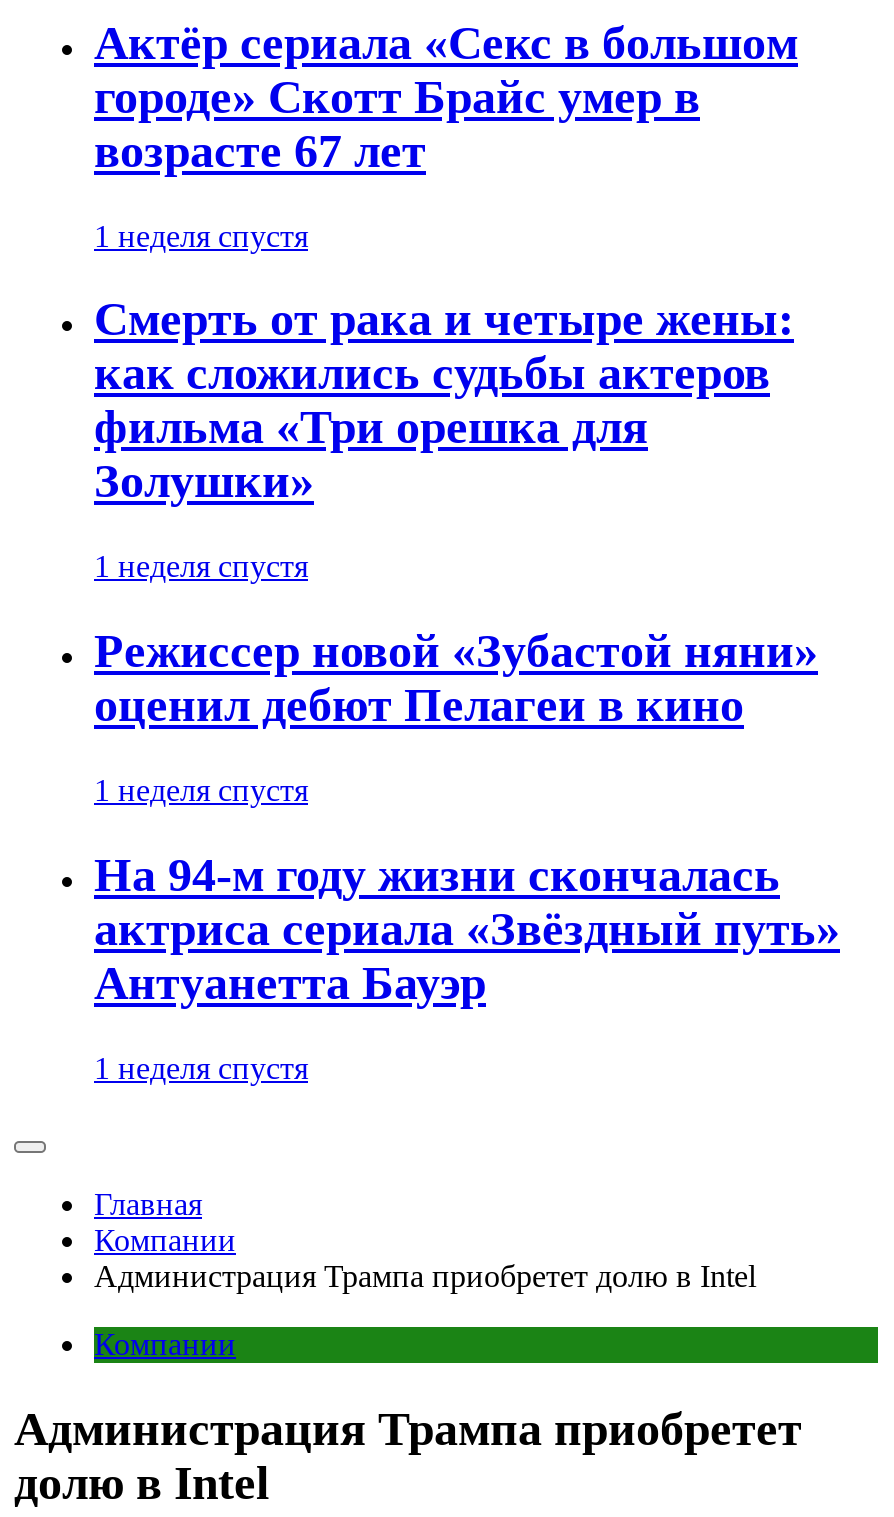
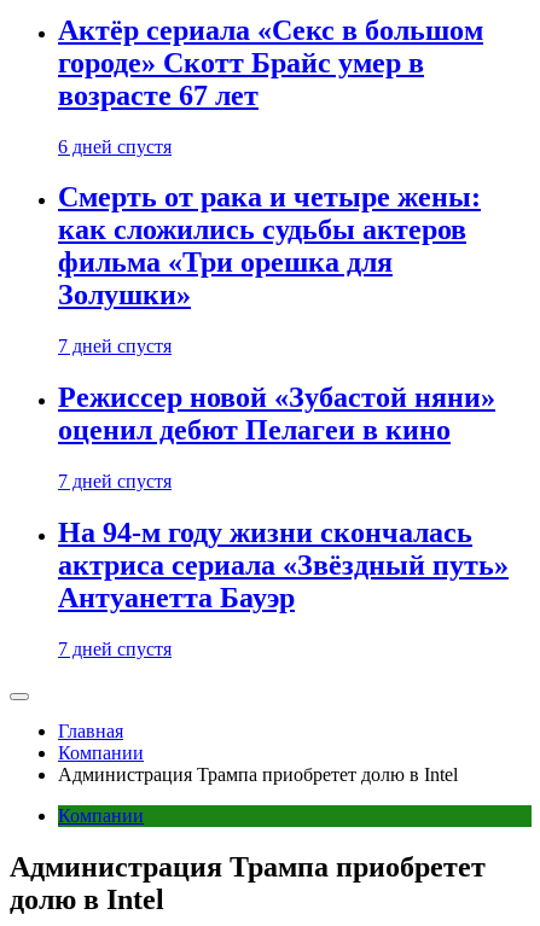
- 1 неделя спустя
+ 6 дней спустя

- 1 неделя спустя
+ 7 дней спустя

- 1 неделя спустя
+ 7 дней спустя

- 1 неделя спустя
+ 7 дней спустя
